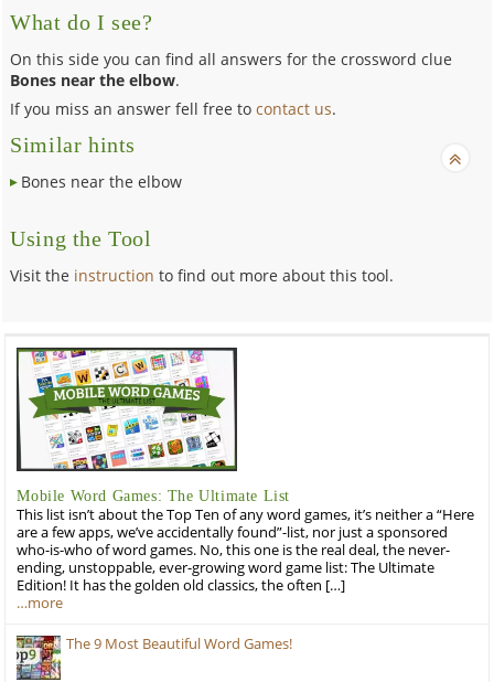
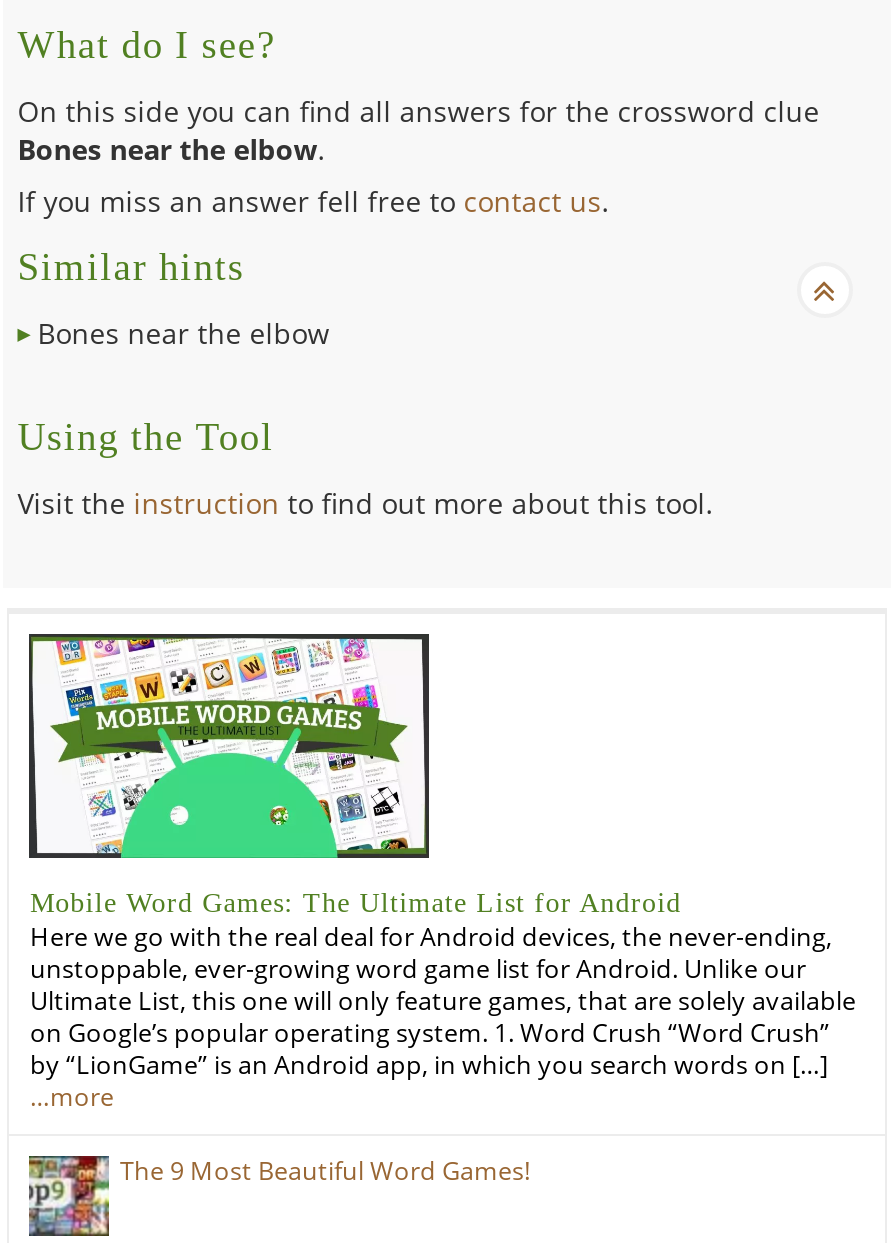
- [image]
- Mobile Word Games: The Ultimate List
- This list isn’t about the Top Ten of any word games, it’s neither a “Here
- are a few apps, we’ve accidentally found”-list, nor just a sponsored
- who-is-who of word games. No, this one is the real deal, the never-
- ending, unstoppable, ever-growing word game list: The Ultimate
- Edition! It has the golden old classics, the often […]
+ [image]
+ Mobile Word Games: The Ultimate List for Android
+ Here we go with the real deal for Android devices, the never-ending,
+ unstoppable, ever-growing word game list for Android. Unlike our
+ Ultimate List, this one will only feature games, that are solely available
+ on Google’s popular operating system. 1. Word Crush “Word Crush”
+ by “LionGame” is an Android app, in which you search words on […]
